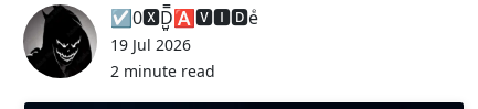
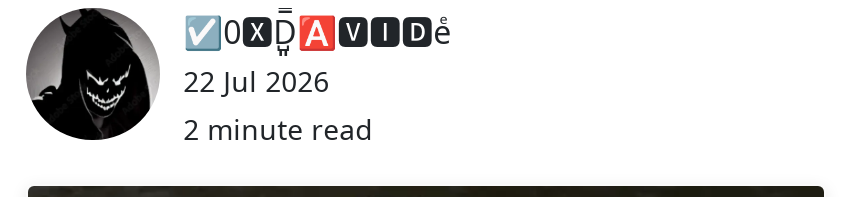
- 19 Jul 2026
+ 22 Jul 2026
